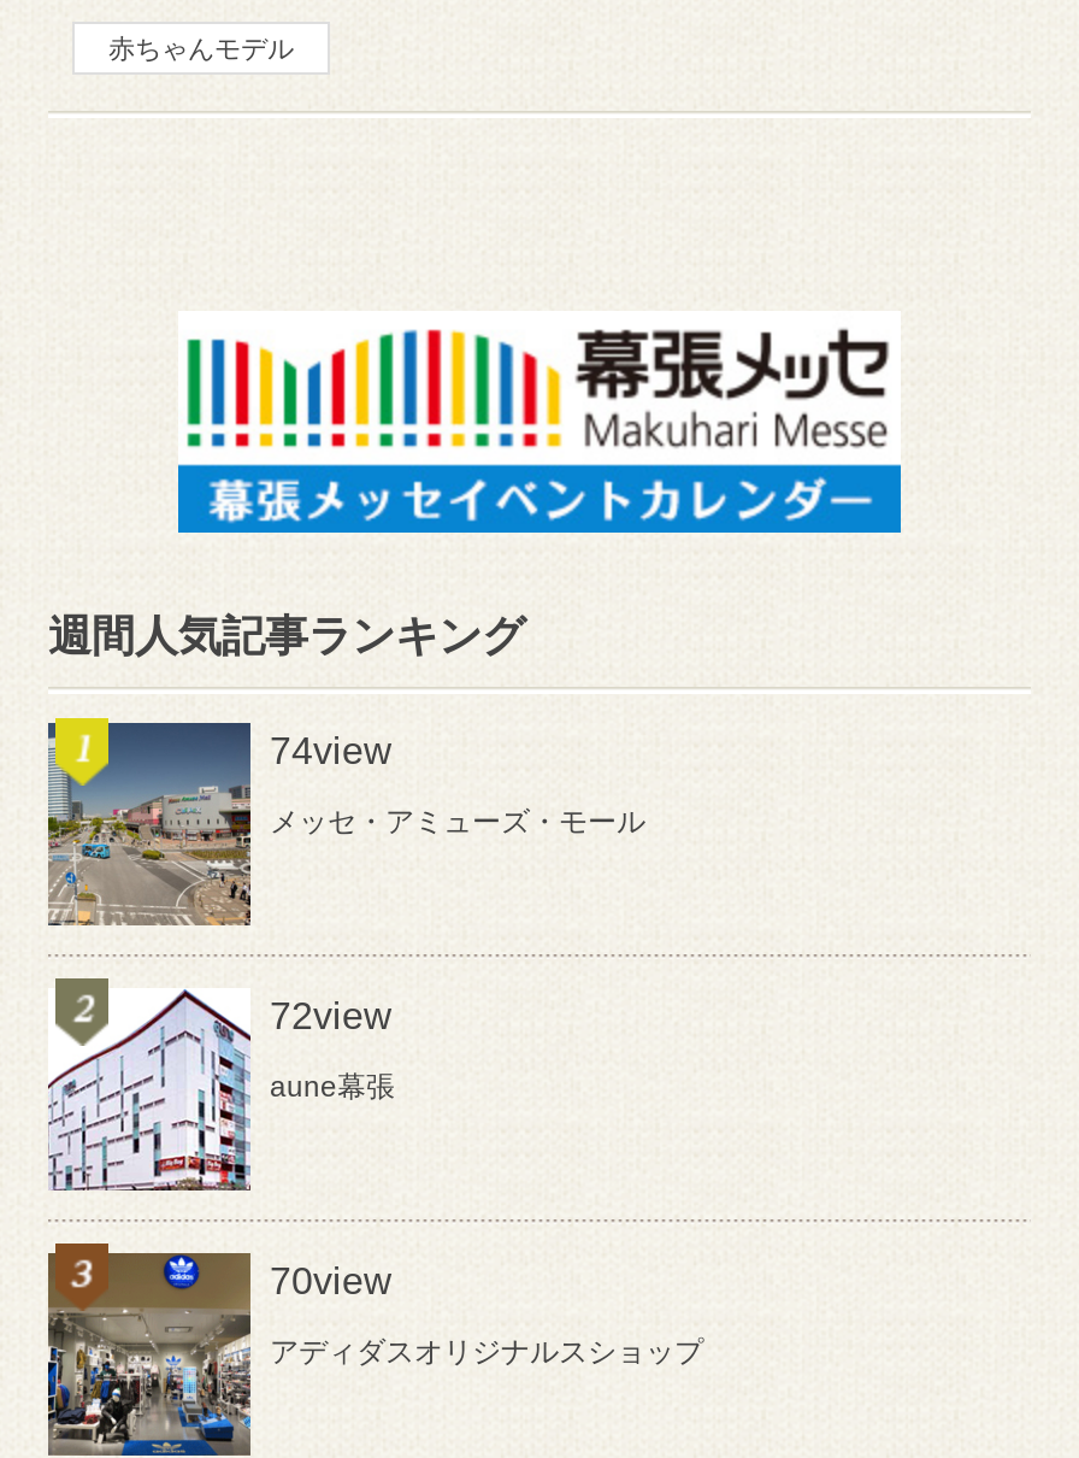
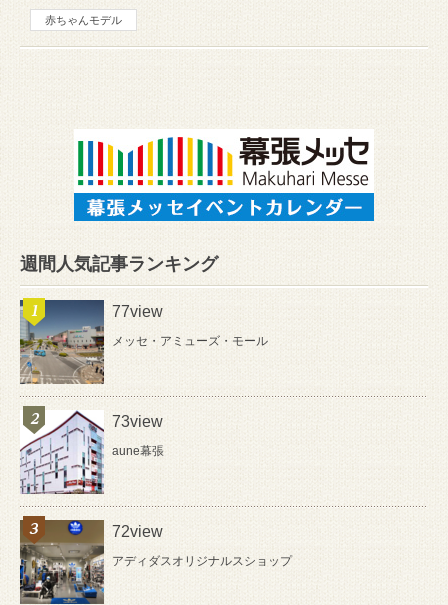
- 74view
+ 77view

- 72view
+ 73view

- 70view
+ 72view
